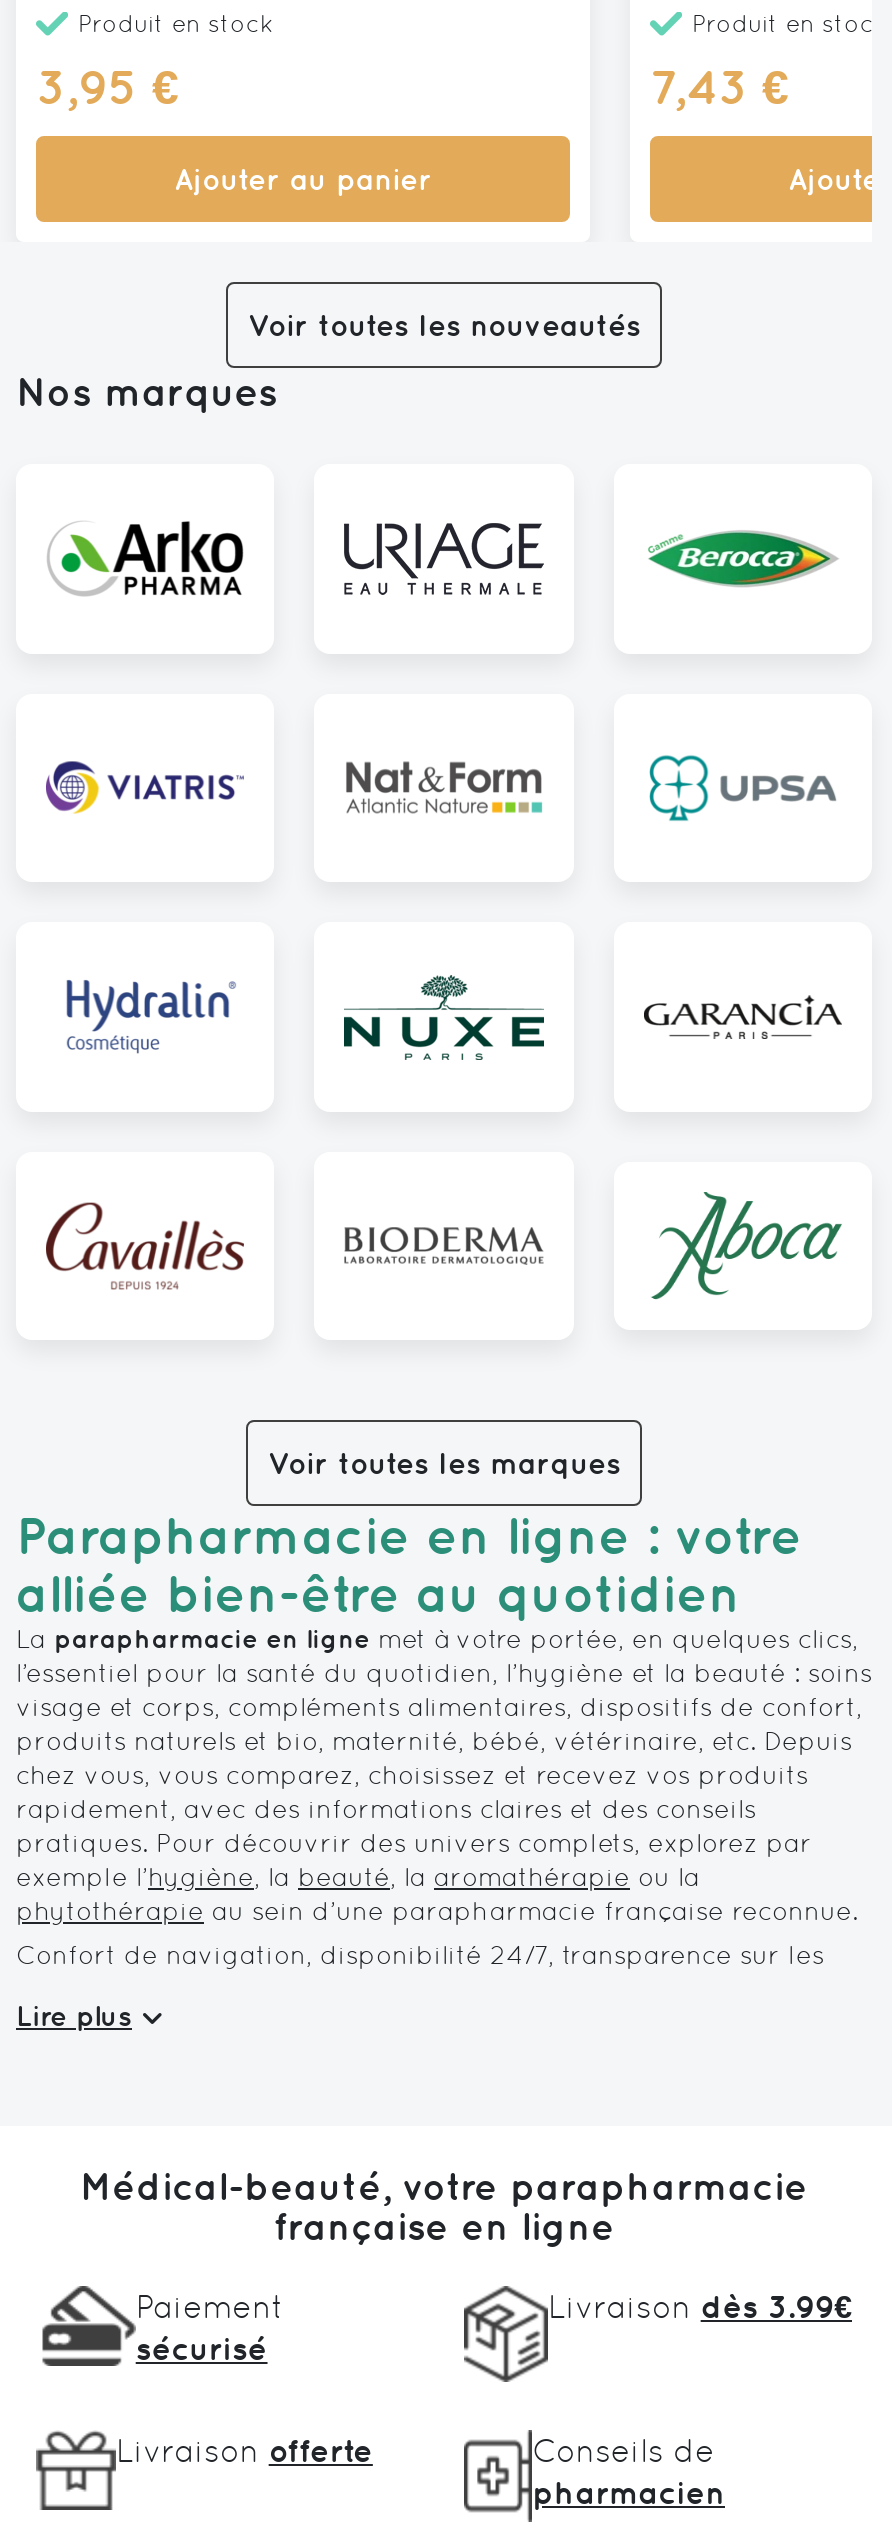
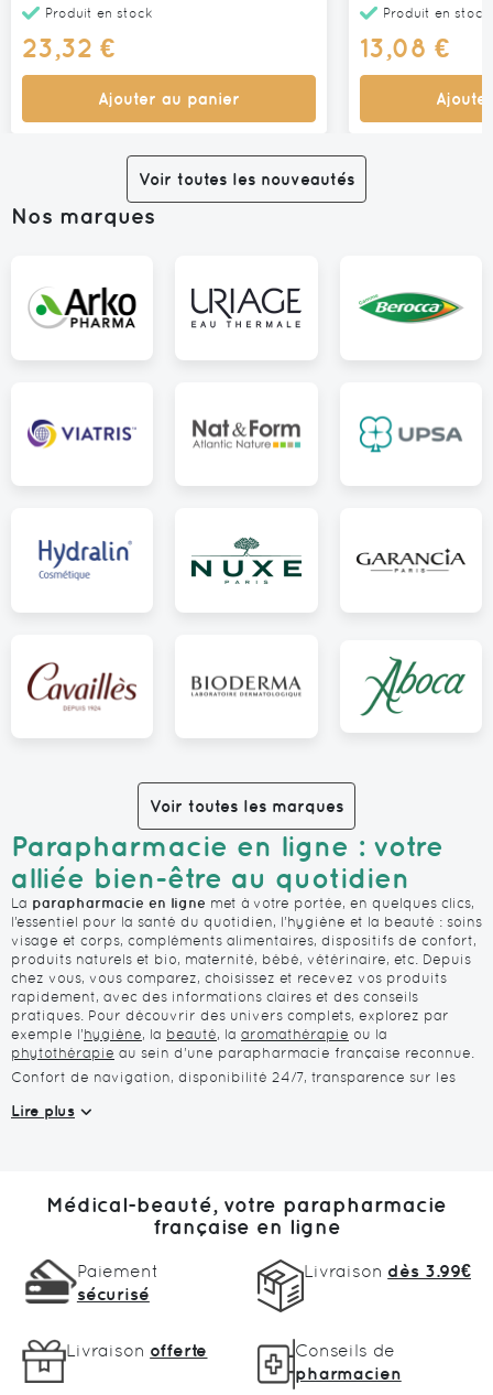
- 3,95 €
+ 23,32 €

- 7,43 €
+ 13,08 €
